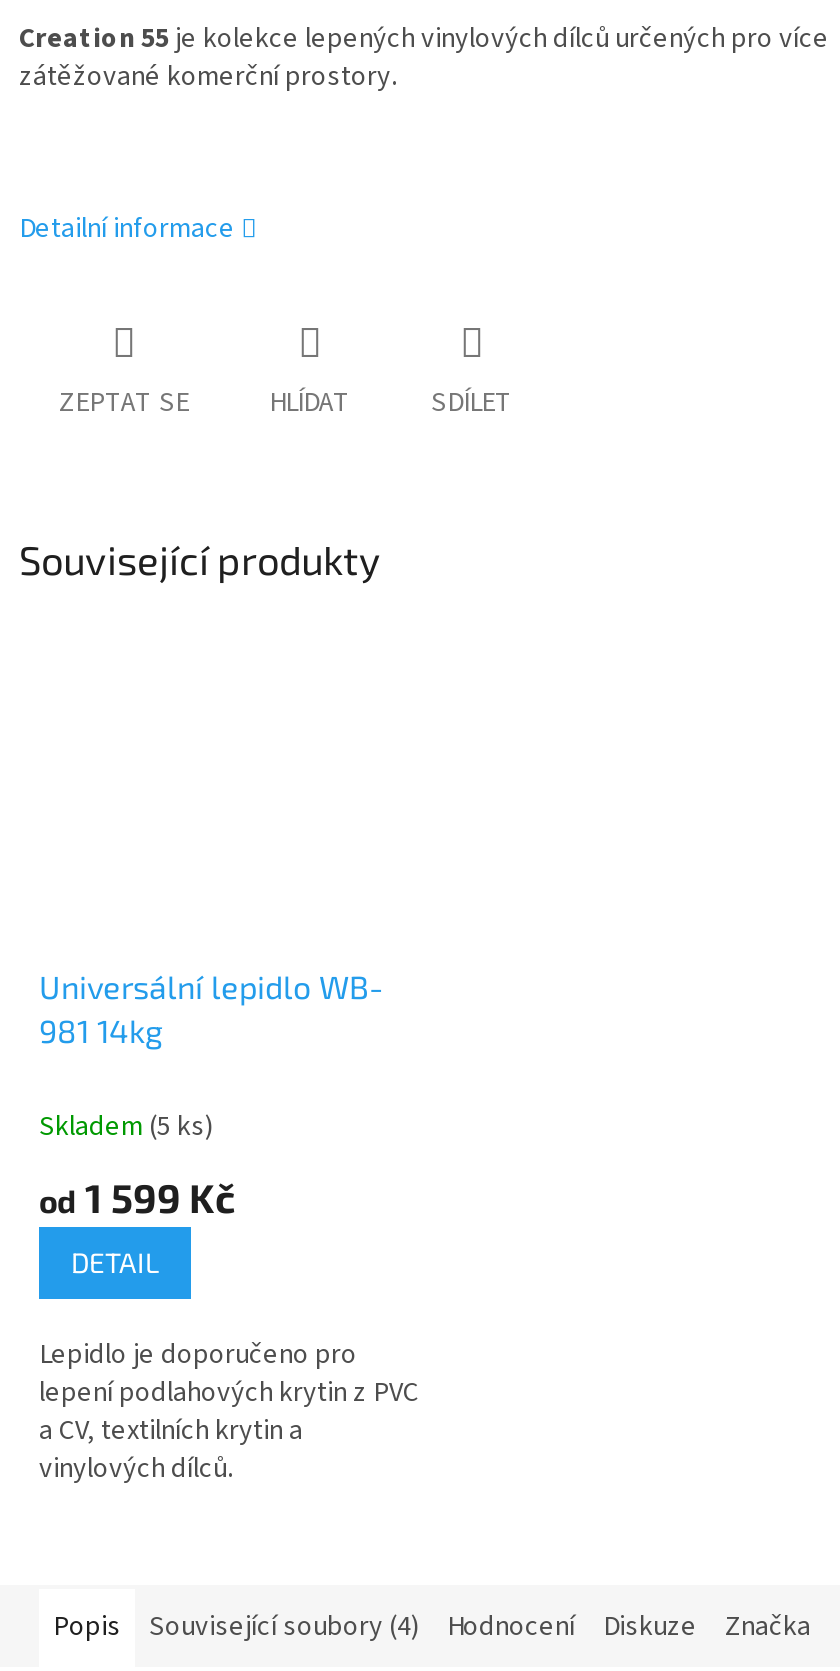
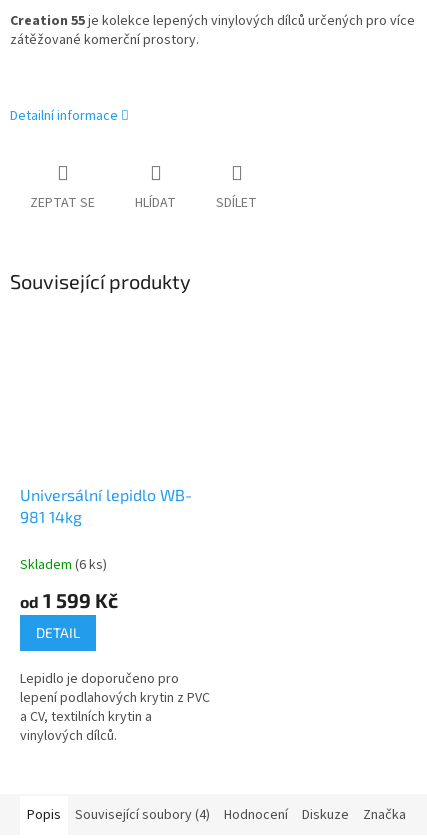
- Skladem (5 ks)
+ Skladem (6 ks)
